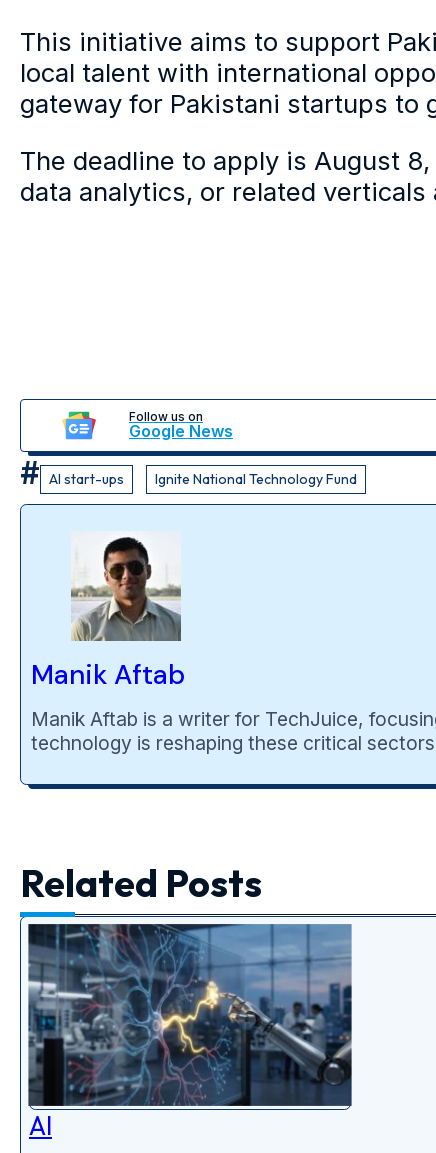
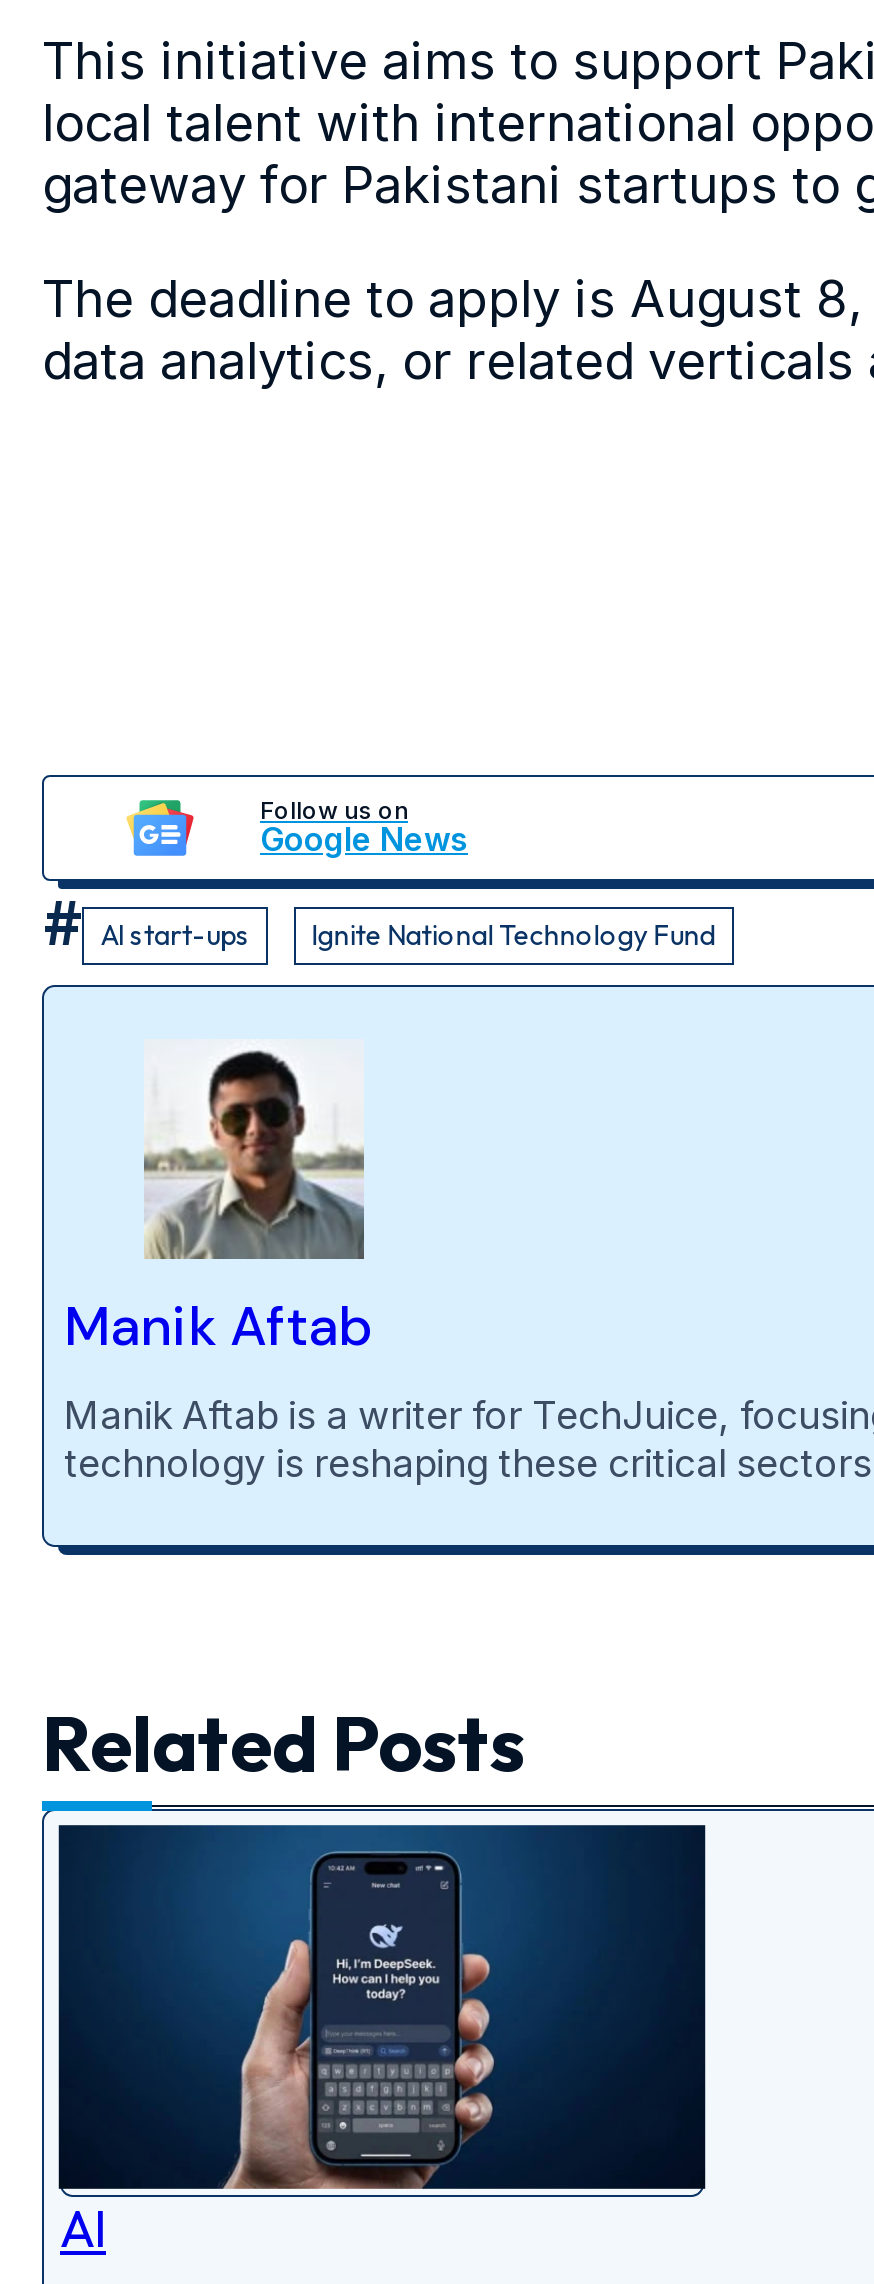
- [image]
+ [image]
